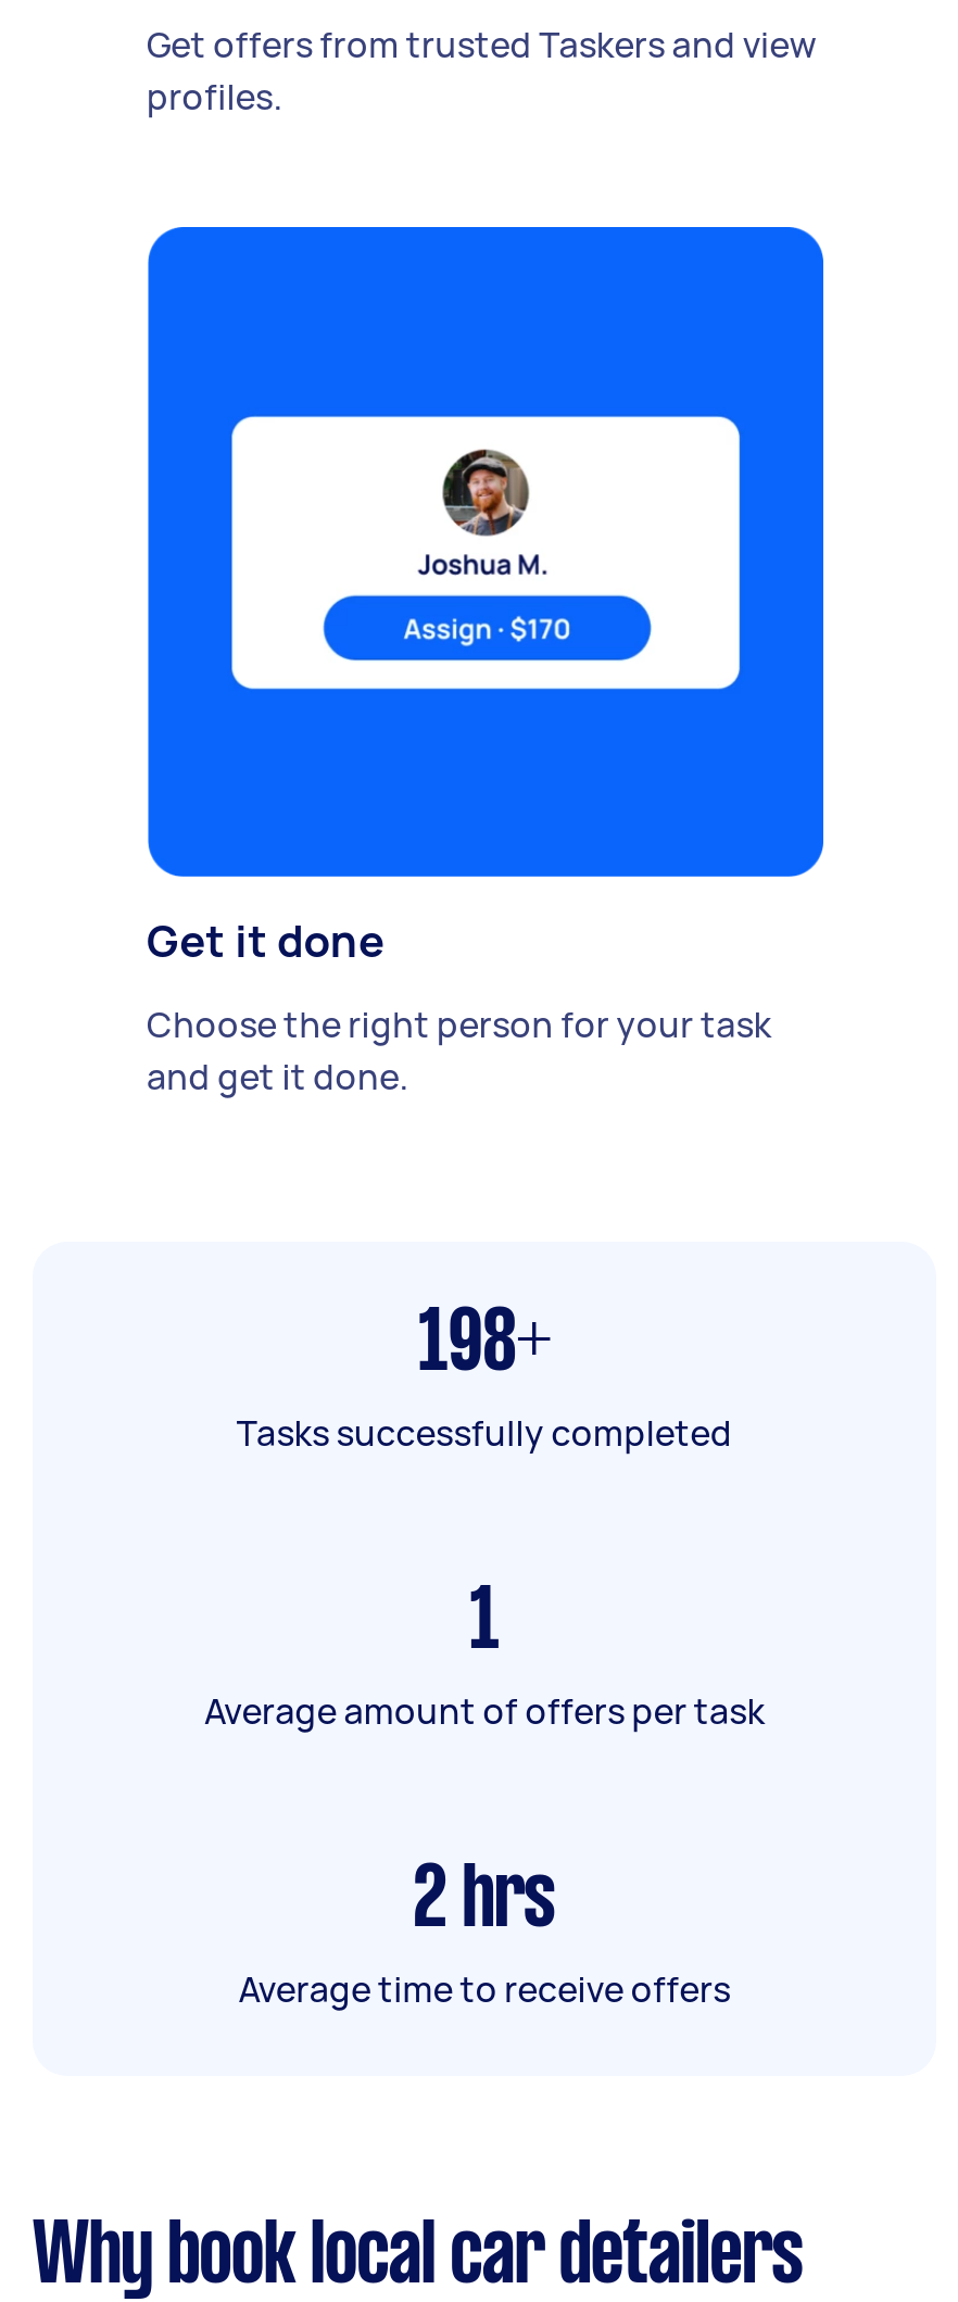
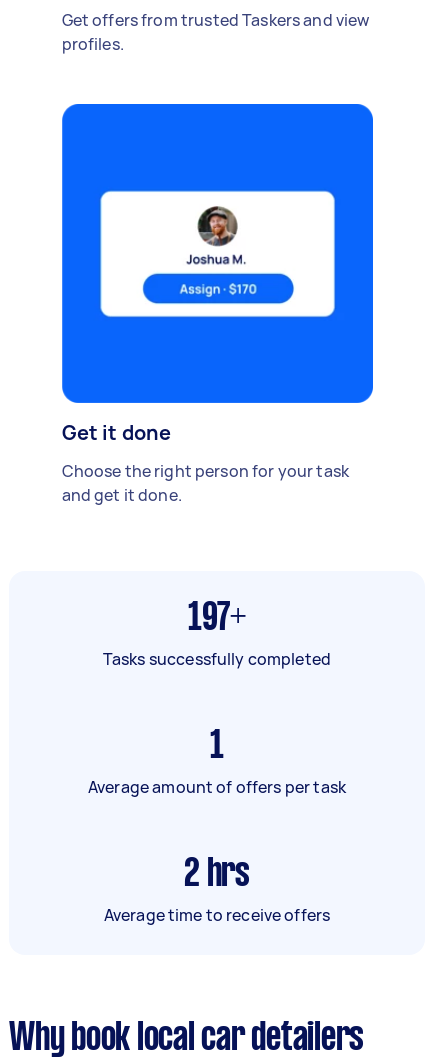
- 198+
+ 197+
